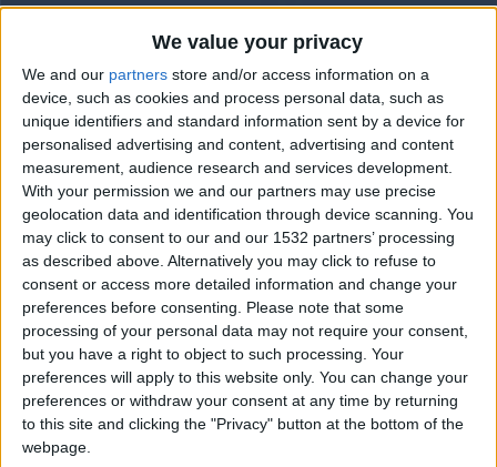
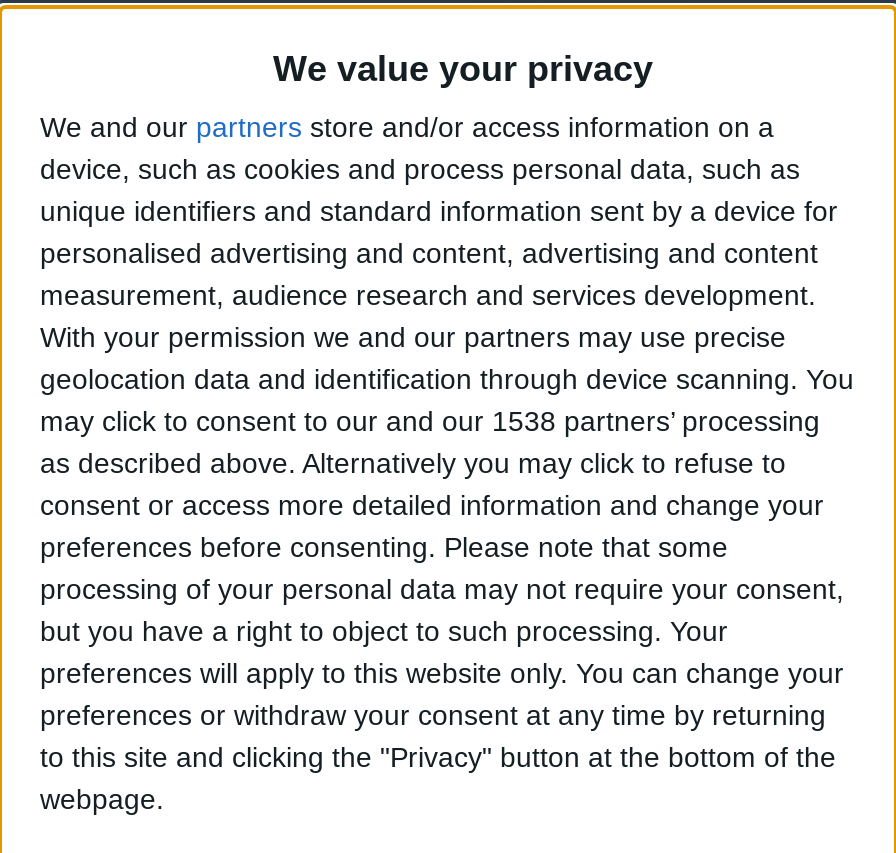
- may click to consent to our and our 1532 partners’ processing
+ may click to consent to our and our 1538 partners’ processing
